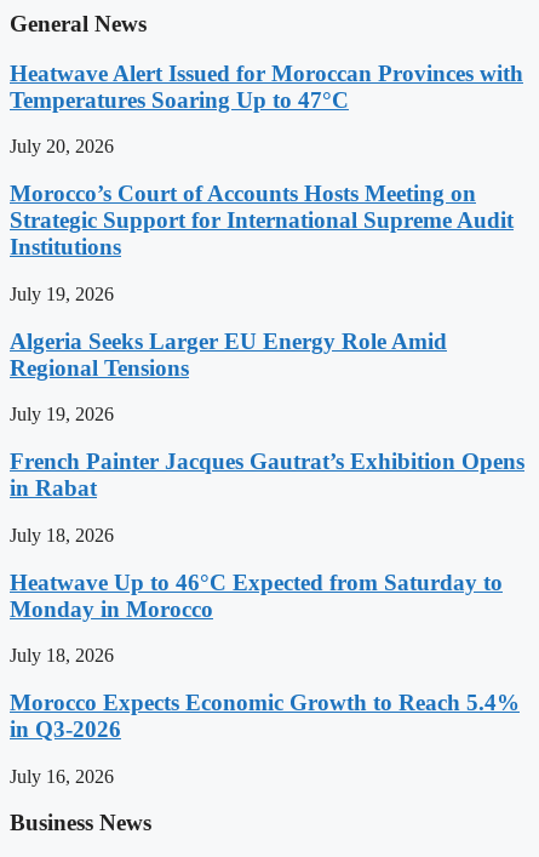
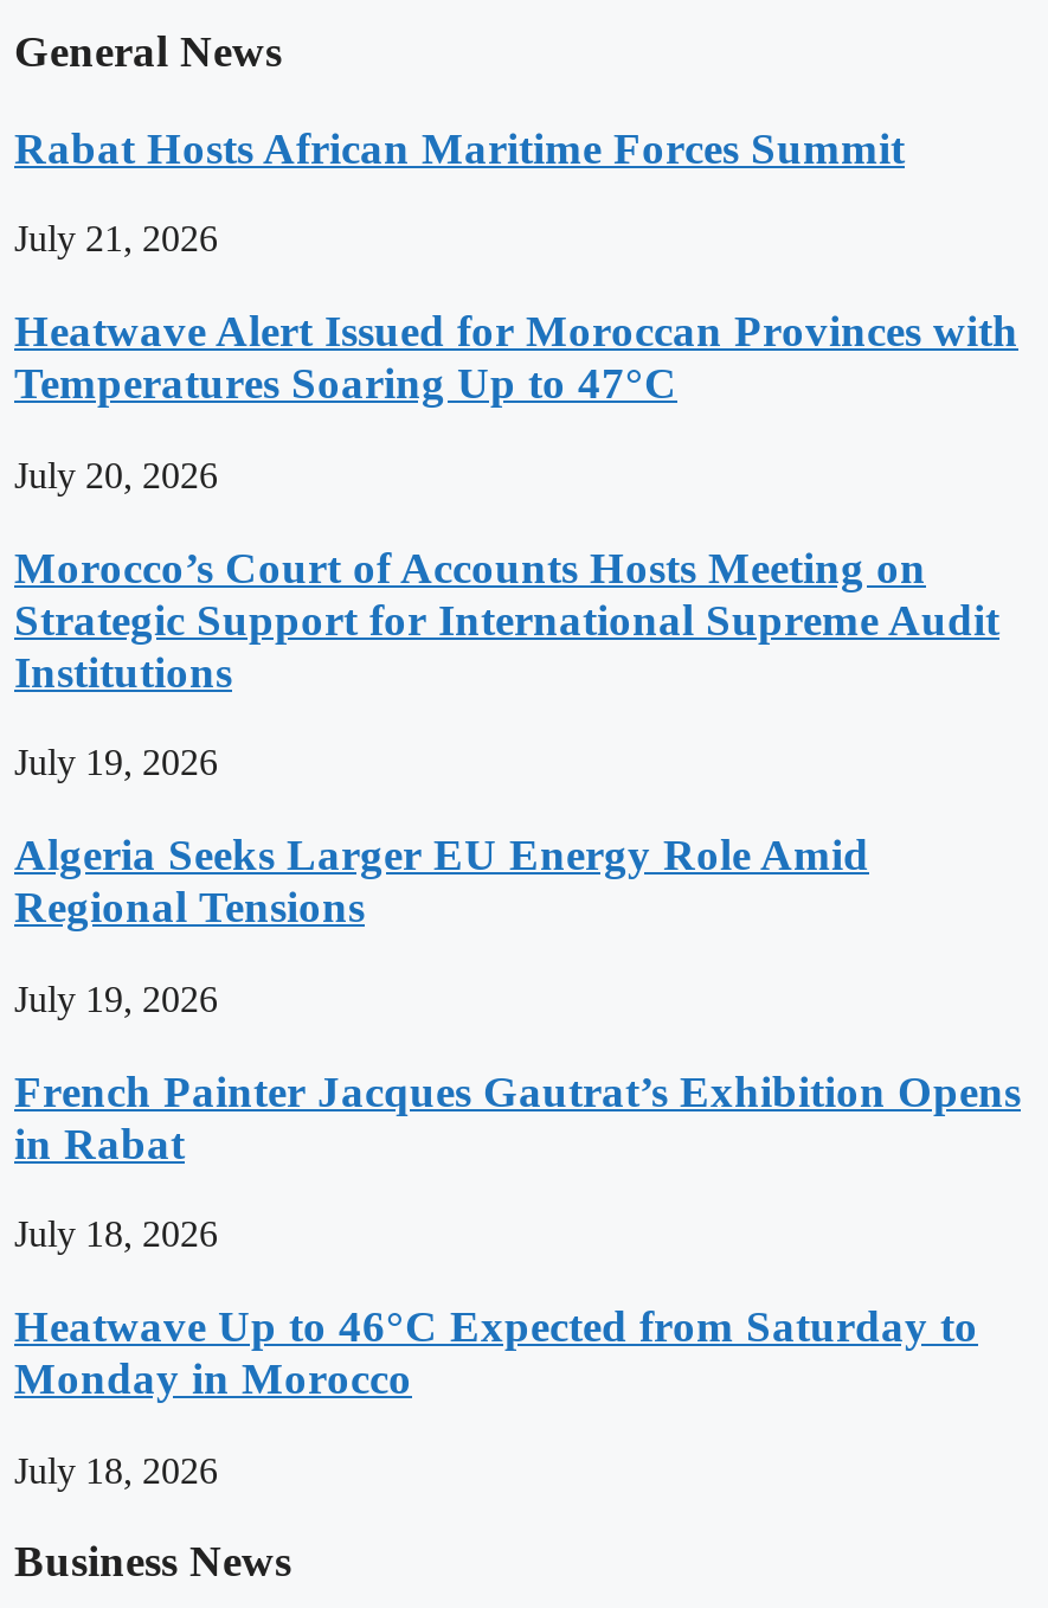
+ Rabat Hosts African Maritime Forces Summit
+ July 21, 2026

moved down: Heatwave Alert Issued for Moroccan Provinces with | Temperatures Soaring Up to 47°C | July 20, 2026 | ... | Monday in Morocco | July 18, 2026

- Morocco Expects Economic Growth to Reach 5.4%
- in Q3-2026
- July 16, 2026
